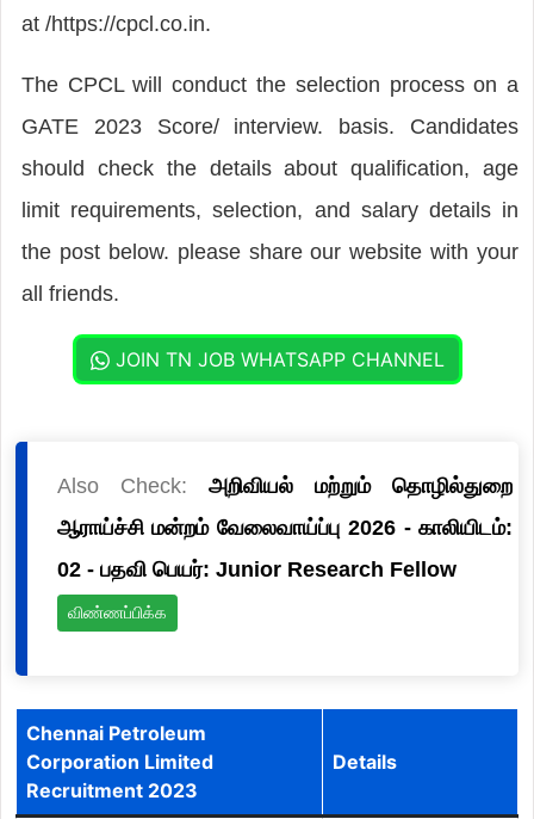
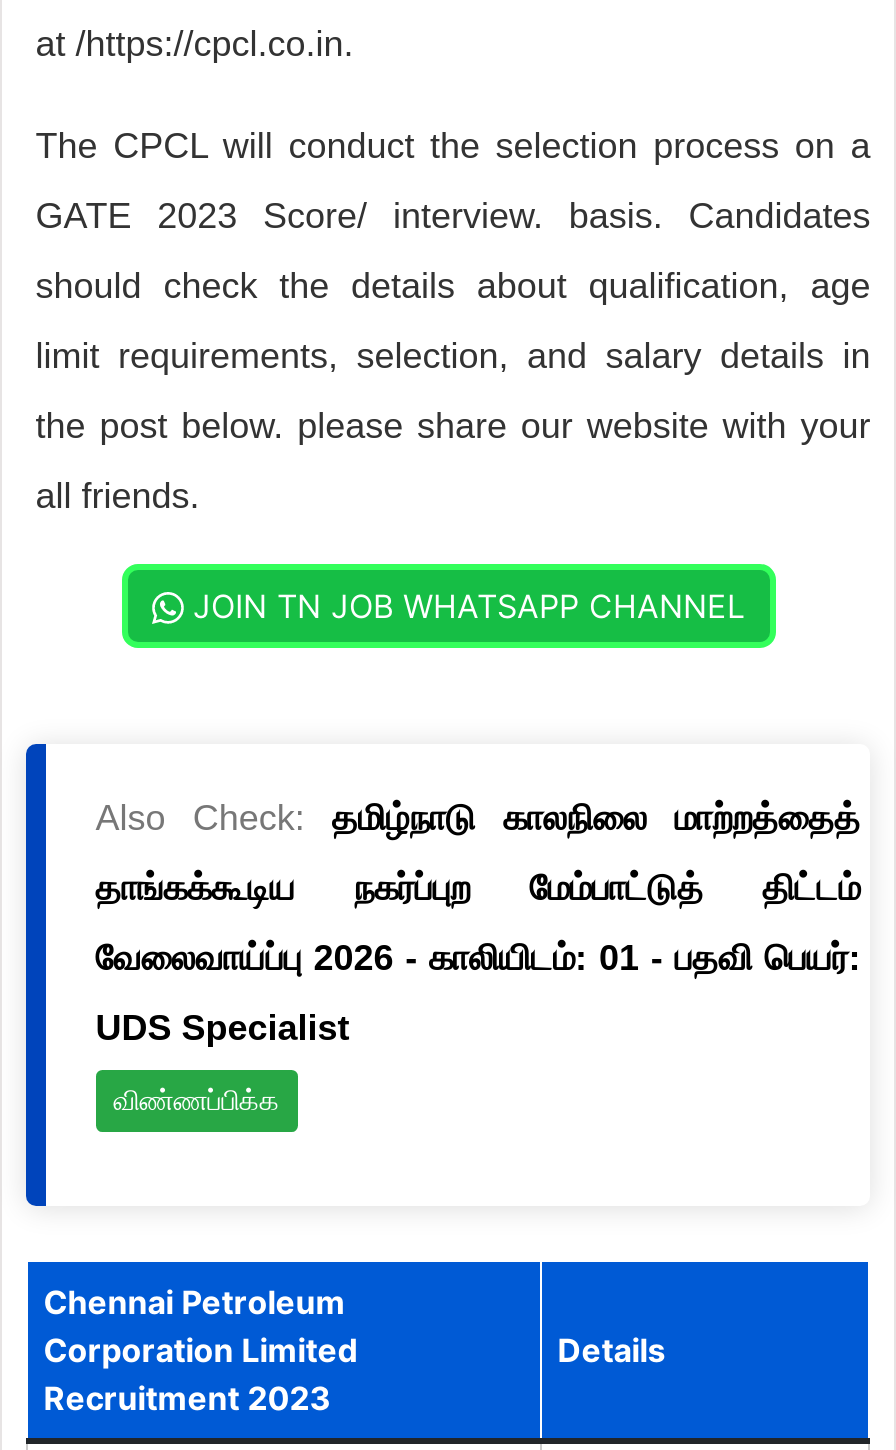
- Also Check: அறிவியல் மற்றும் தொழில்துறை
- ஆராய்ச்சி மன்றம் வேலைவாய்ப்பு 2026 - காலியிடம்:
- 02 - பதவி பெயர்: Junior Research Fellow
+ Also Check: தமிழ்நாடு காலநிலை மாற்றத்தைத்
+ தாங்கக்கூடிய நகர்ப்புற மேம்பாட்டுத் திட்டம்
+ வேலைவாய்ப்பு 2026 - காலியிடம்: 01 - பதவி பெயர்:
+ UDS Specialist
